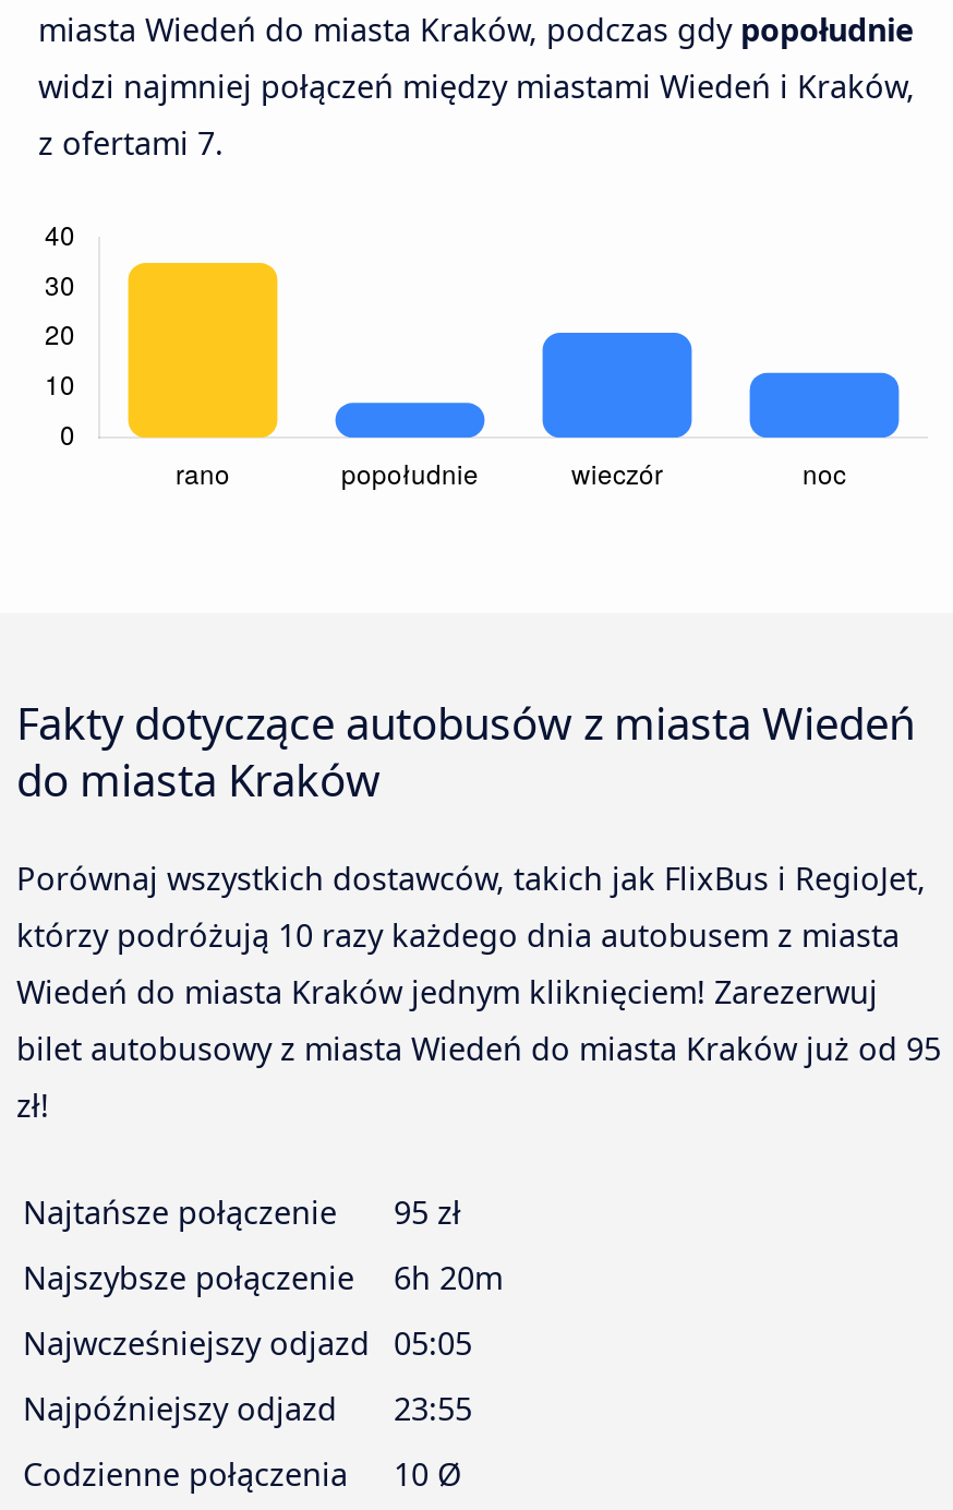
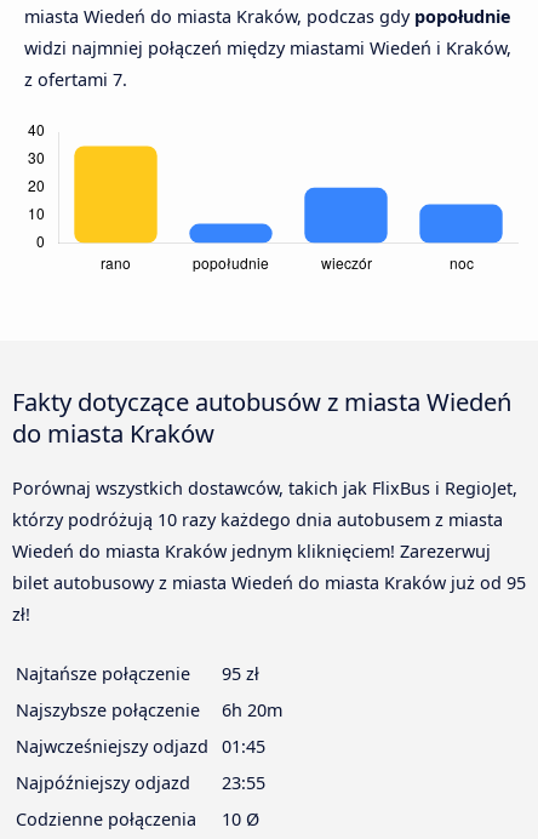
- Najwcześniejszy odjazd 05:05
+ Najwcześniejszy odjazd 01:45
